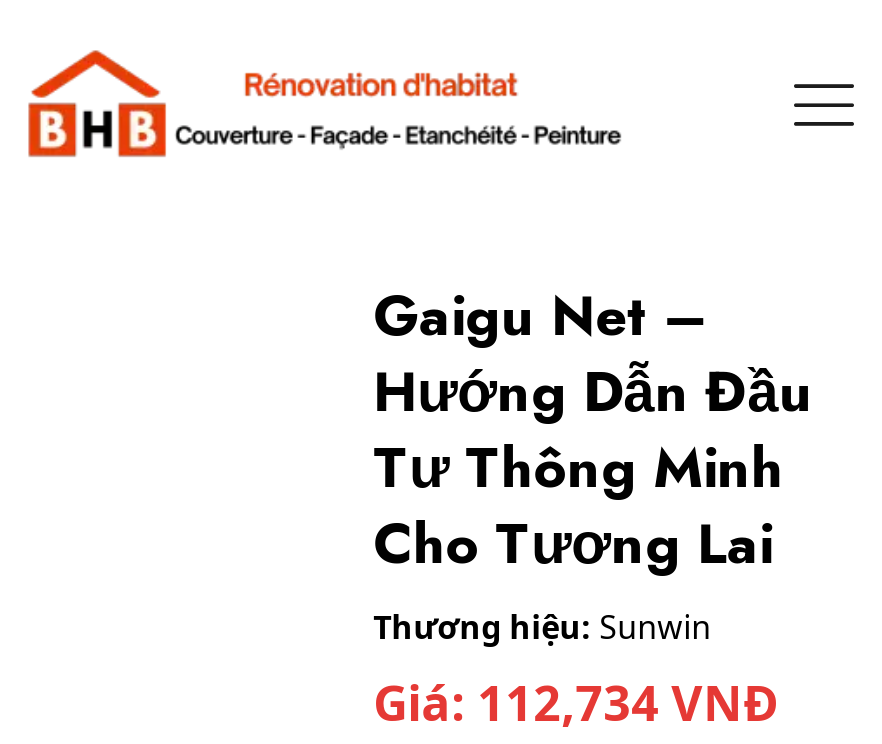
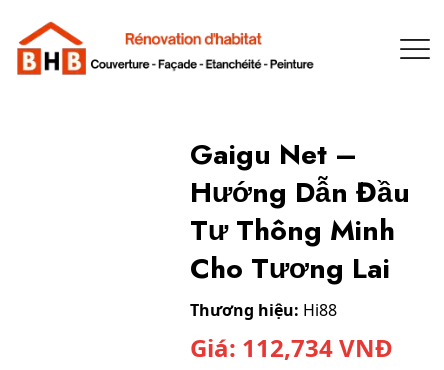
- Thương hiệu: Sunwin
+ Thương hiệu: Hi88
